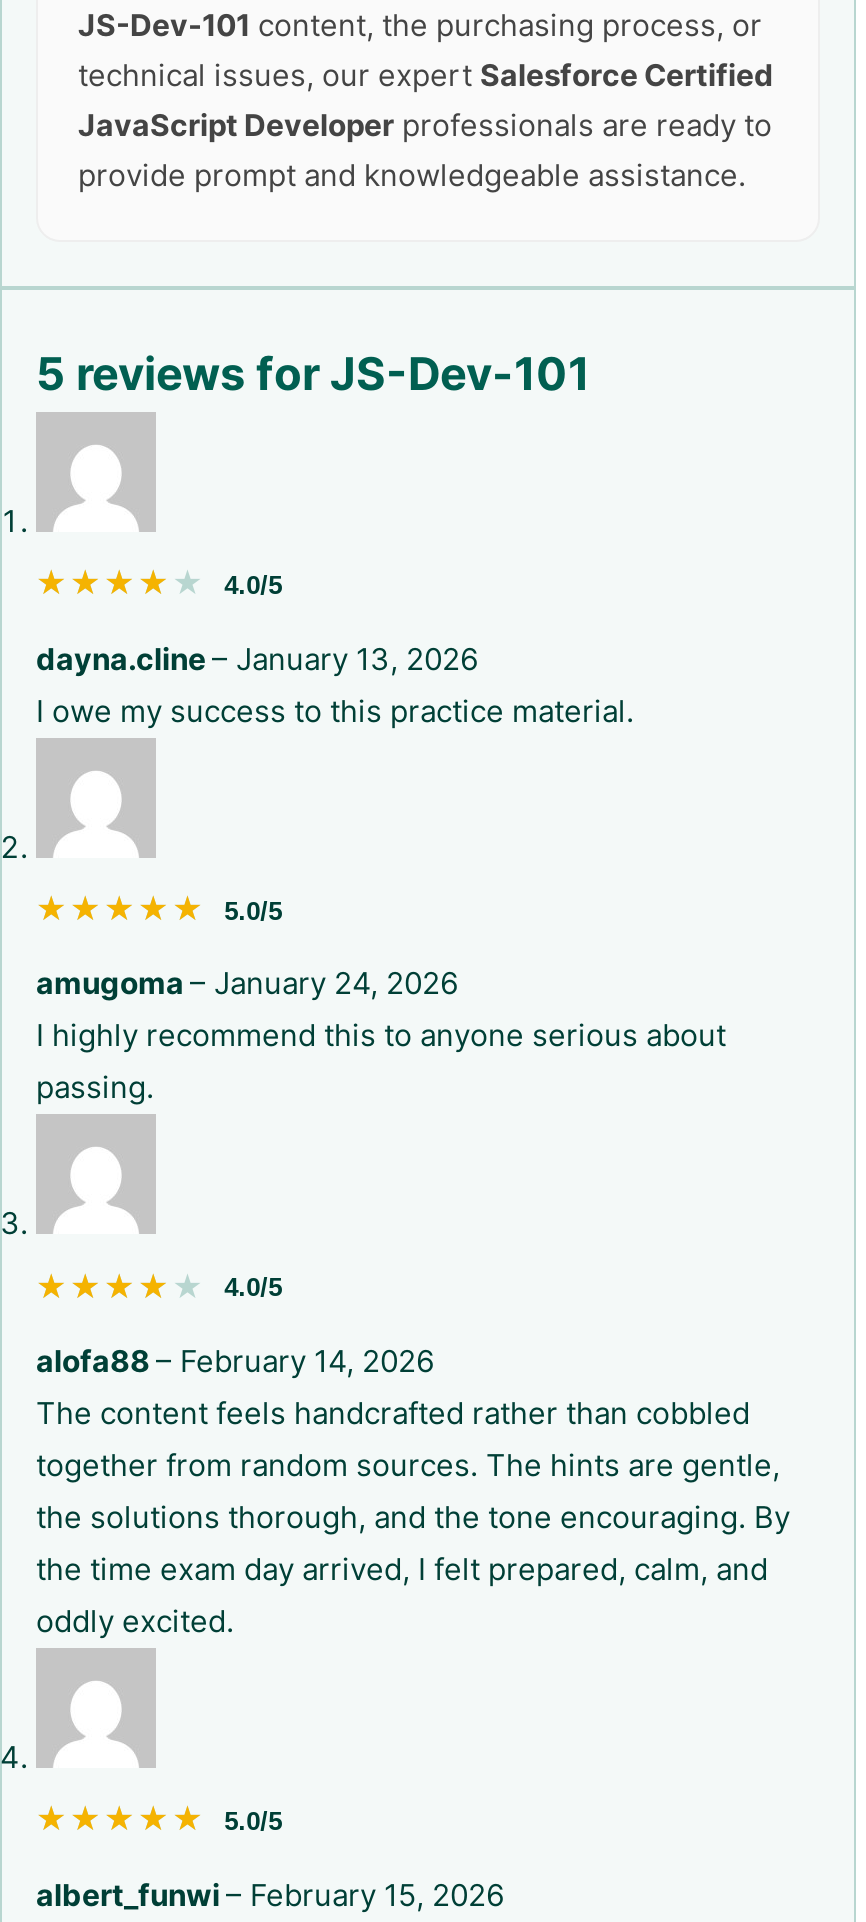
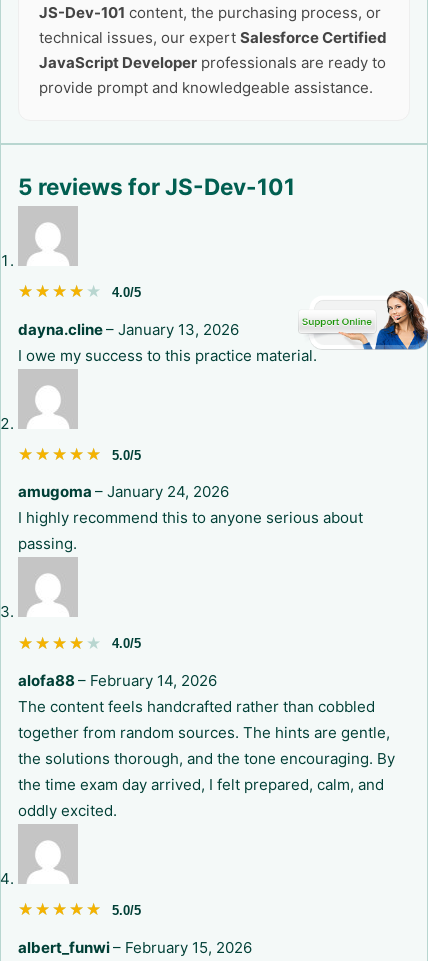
+ [image]
